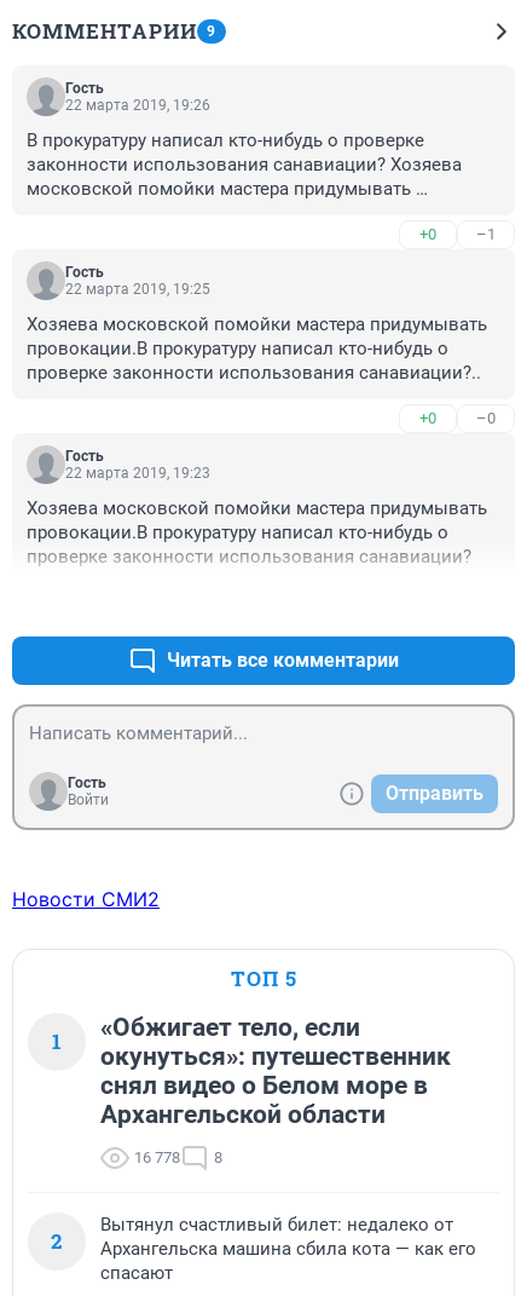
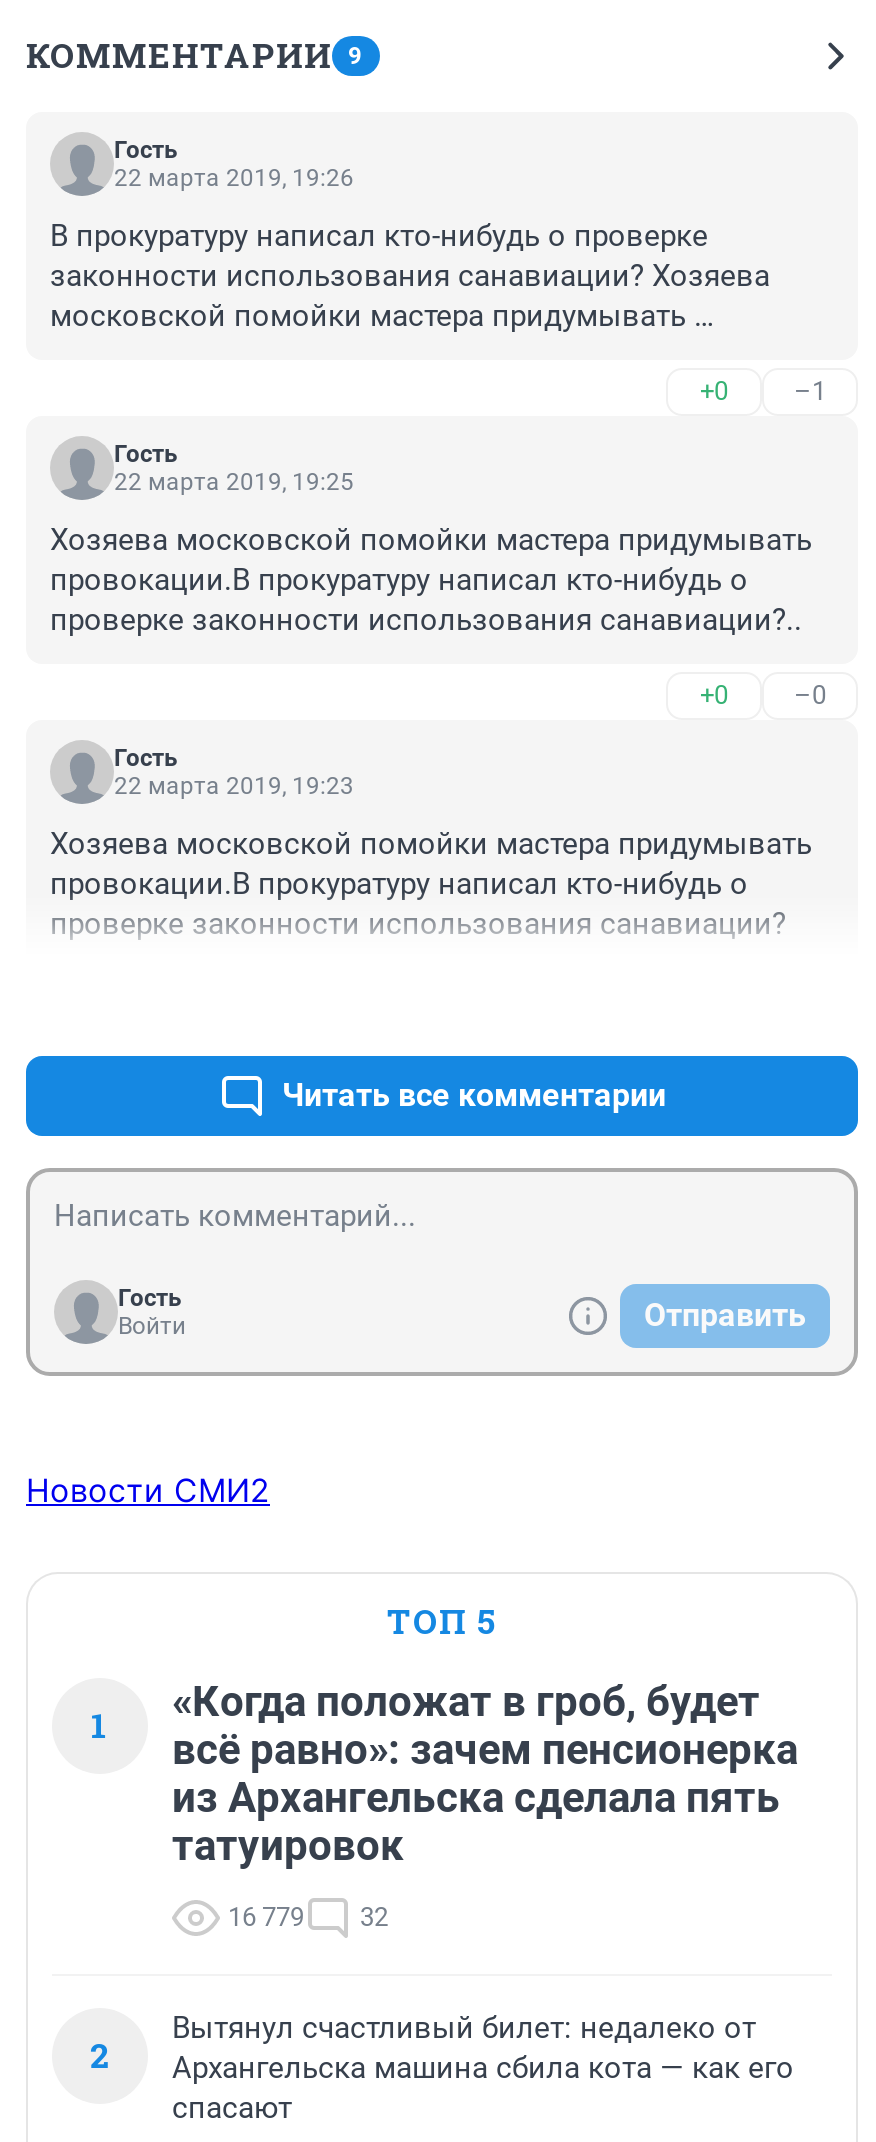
- «Обжигает тело, если
- окунуться»: путешественник
- снял видео о Белом море в
- Архангельской области
+ «Когда положат в гроб, будет
+ всё равно»: зачем пенсионерка
+ из Архангельска сделала пять
+ татуировок

- 16 778
- 8
+ 16 779
+ 32
